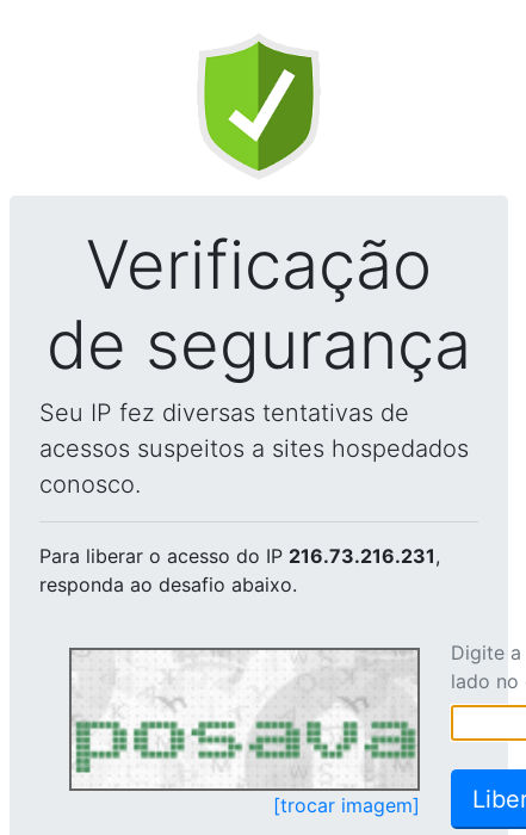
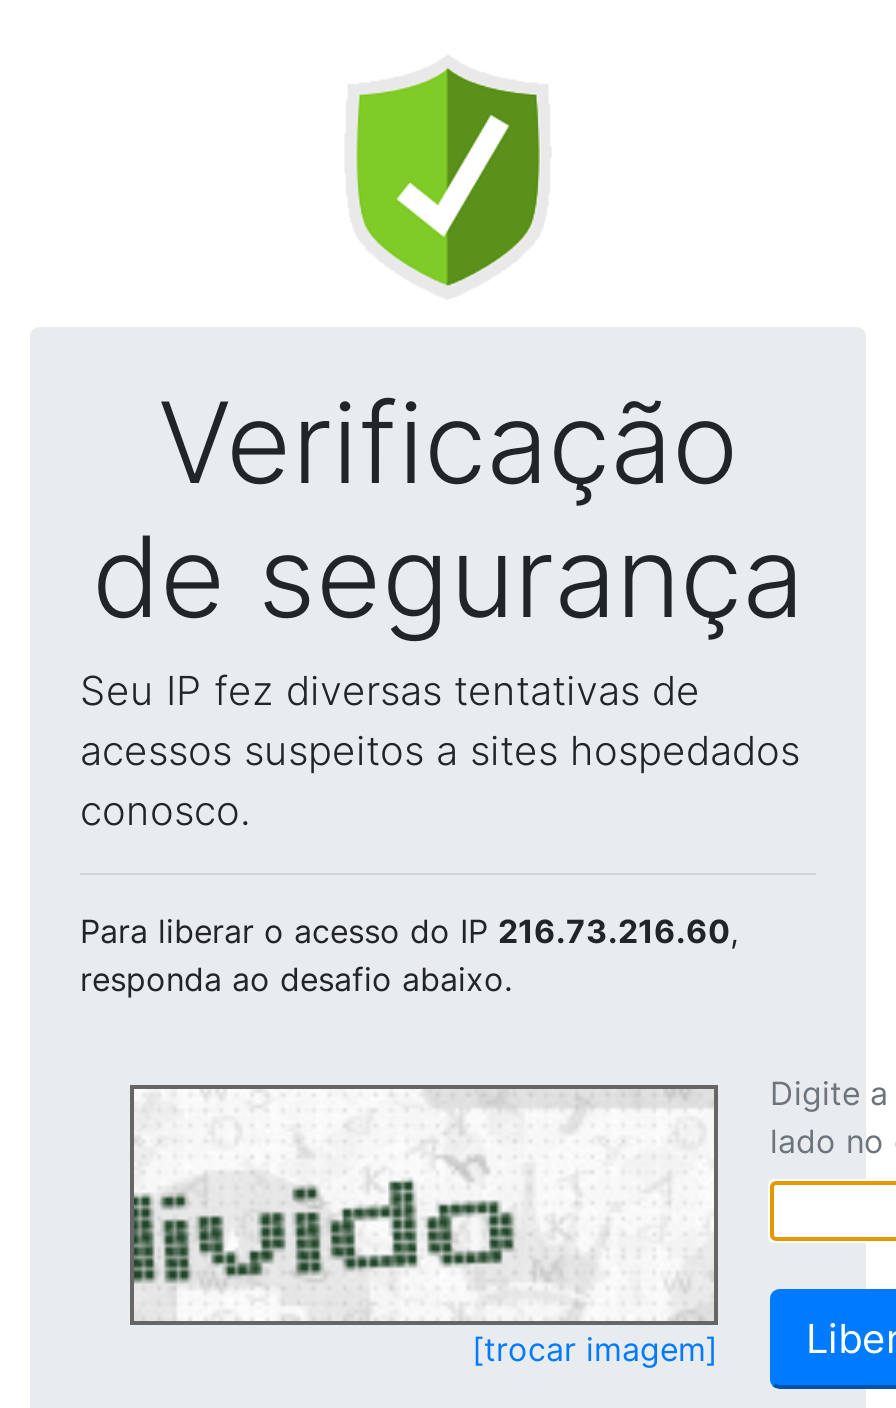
- Para liberar o acesso do IP 216.73.216.231,
+ Para liberar o acesso do IP 216.73.216.60,

- [image]
+ [image]
